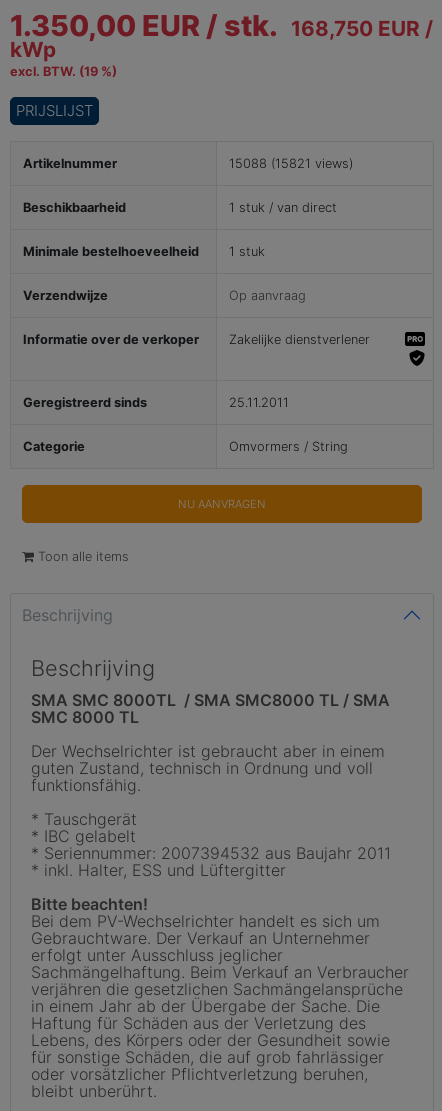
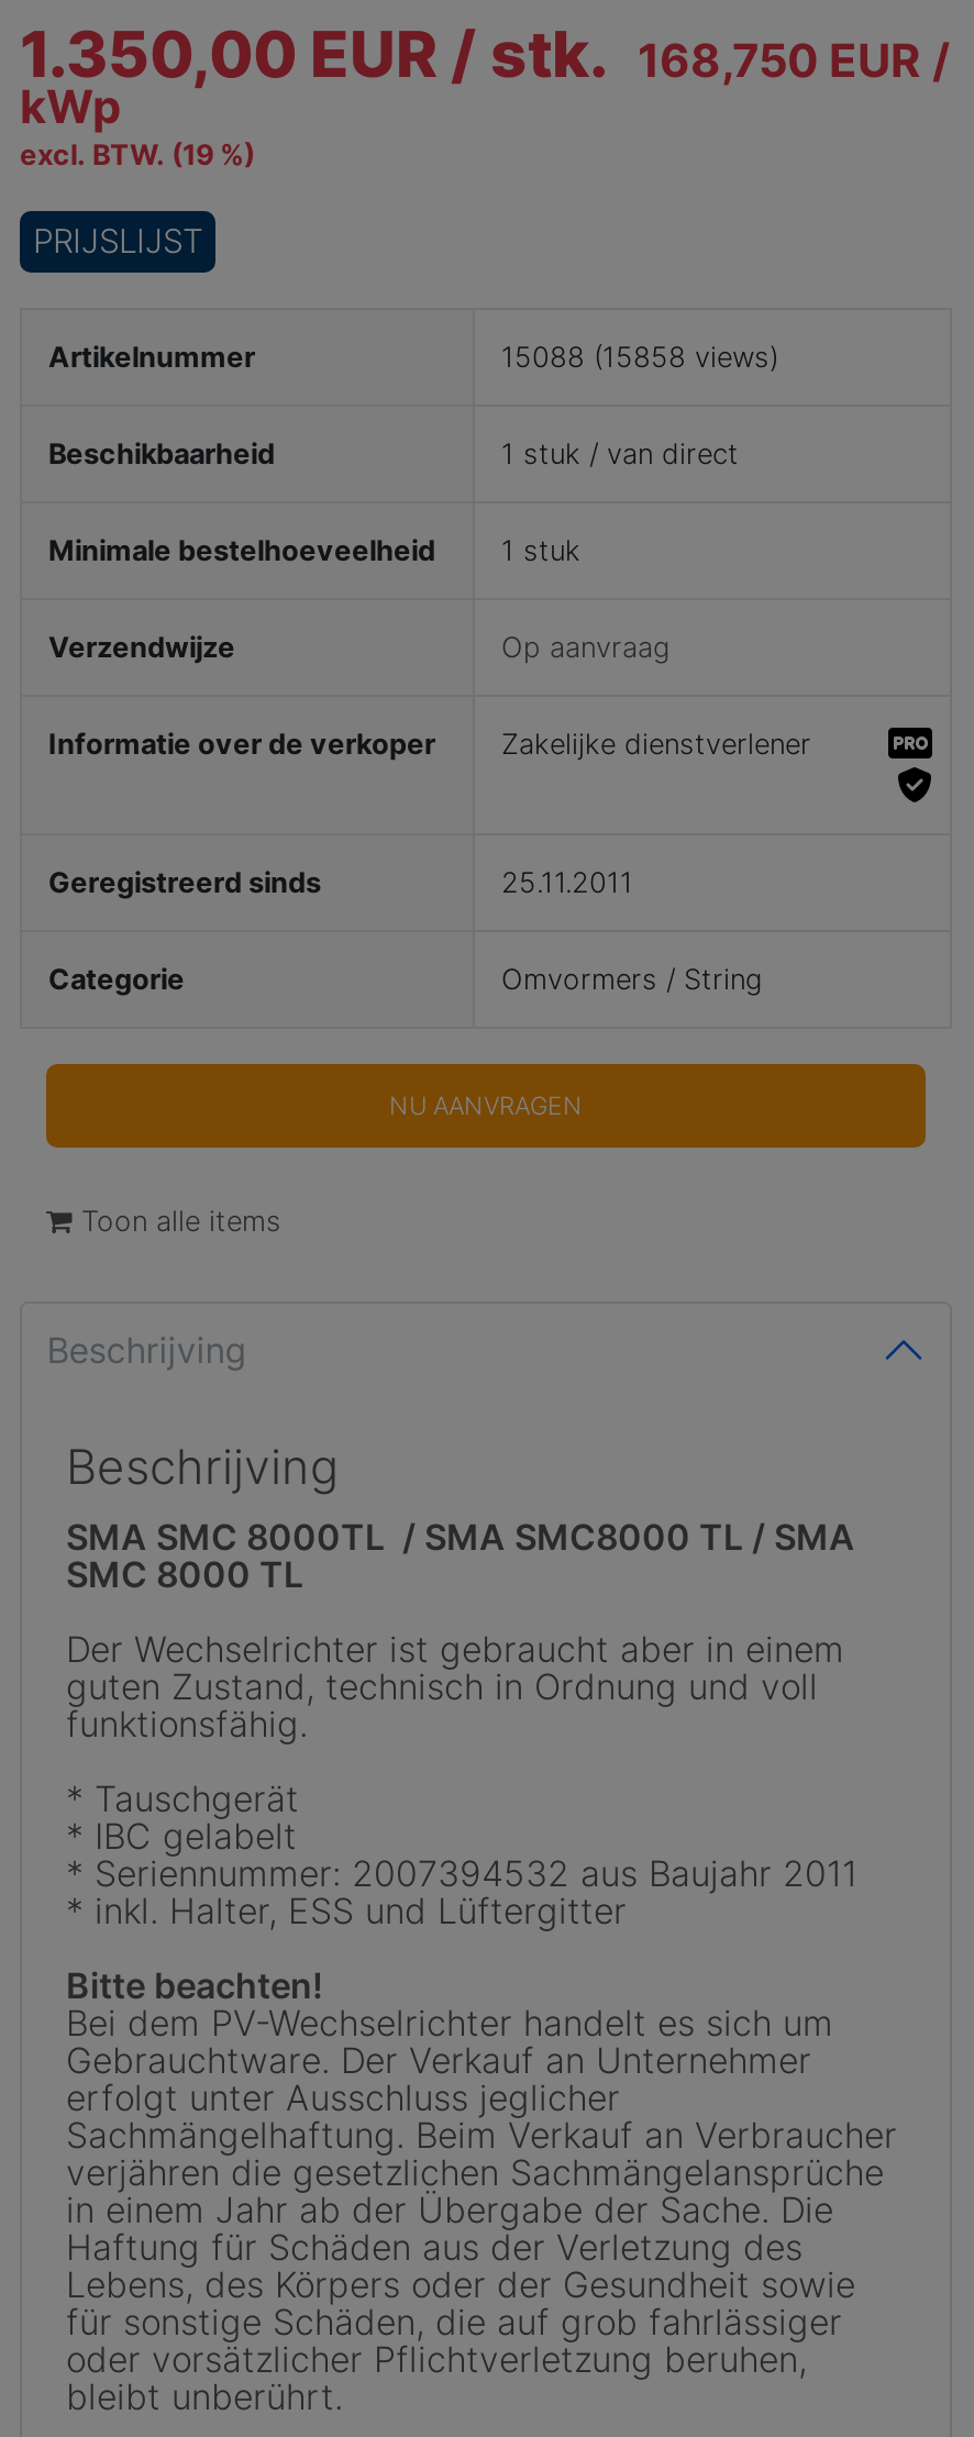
- 15088 (15821 views)
+ 15088 (15858 views)
